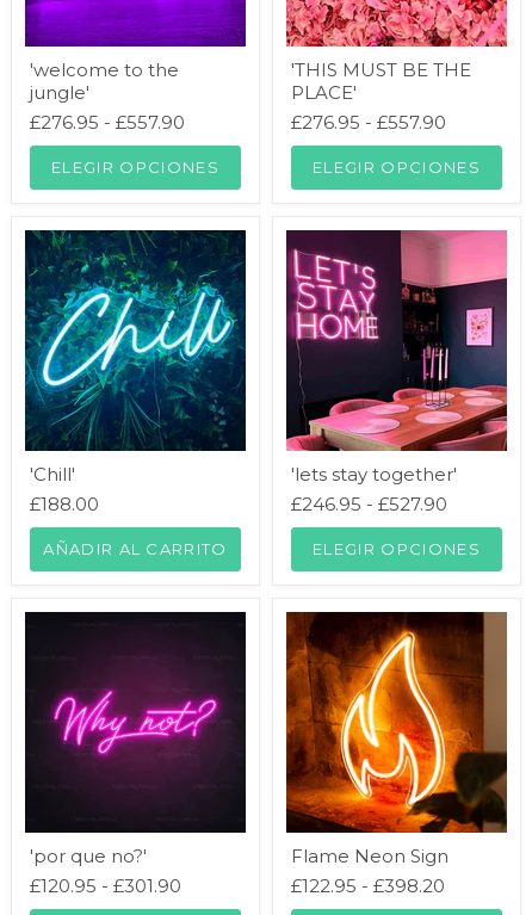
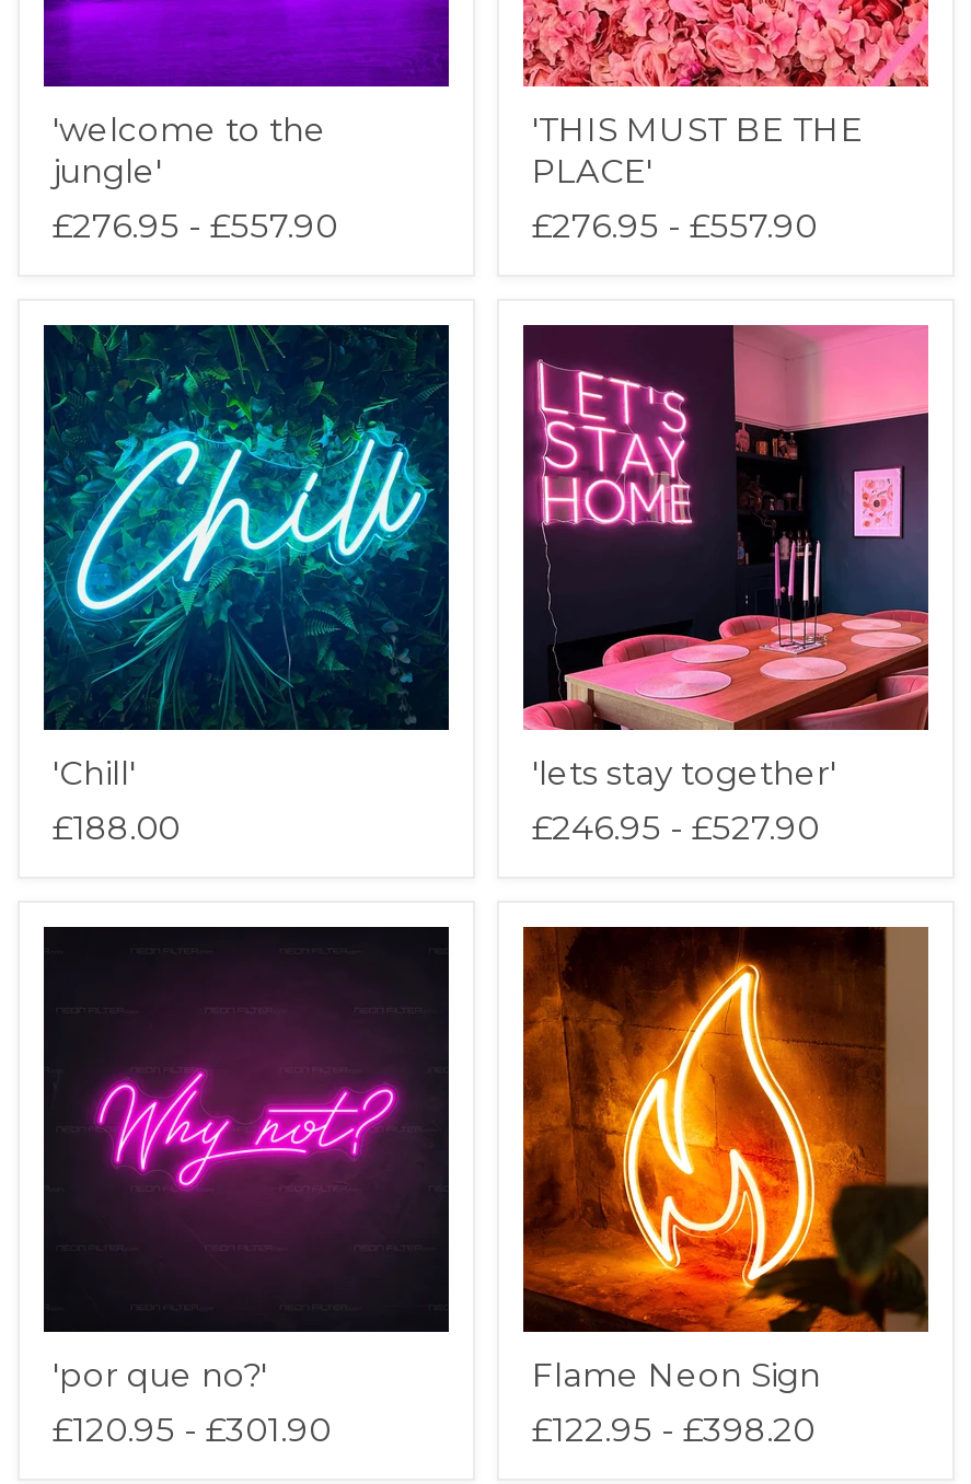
- ELEGIR OPCIONES

- ELEGIR OPCIONES

- AÑADIR AL CARRITO

- ELEGIR OPCIONES
